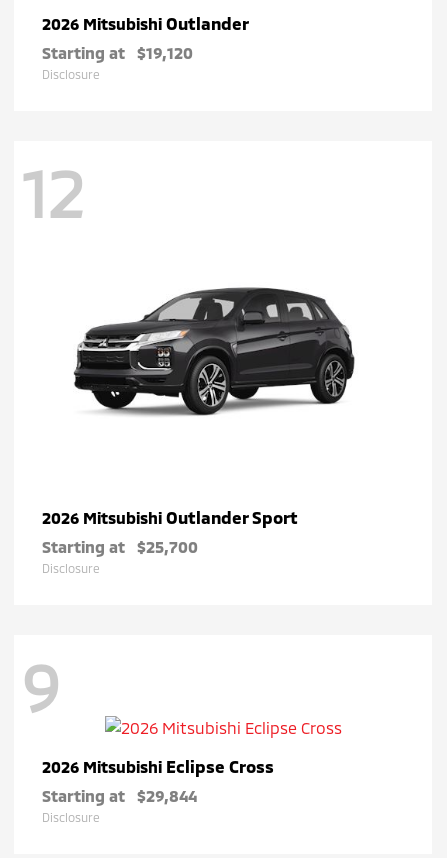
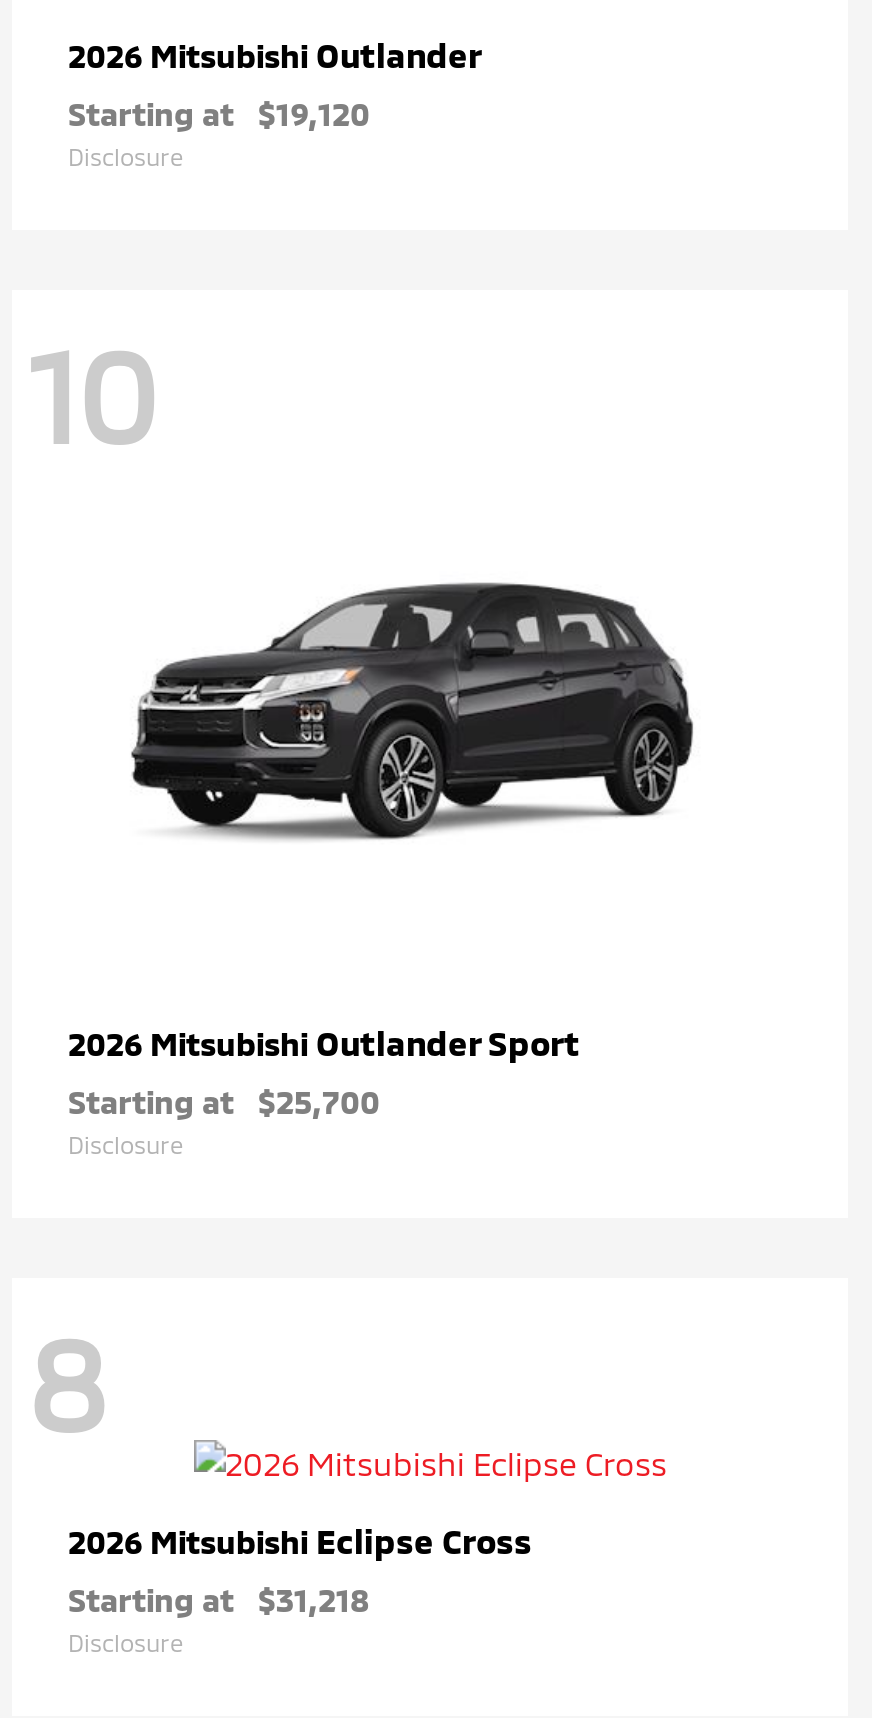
- 12
+ 10

- 9
+ 8

- Starting at $29,844
+ Starting at $31,218
